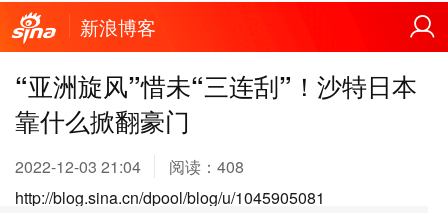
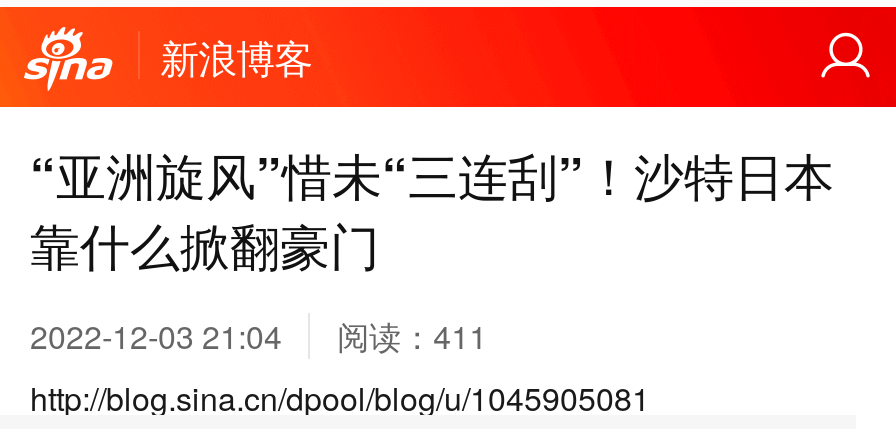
- 2022-12-03 21:04 阅读：408
+ 2022-12-03 21:04 阅读：411
